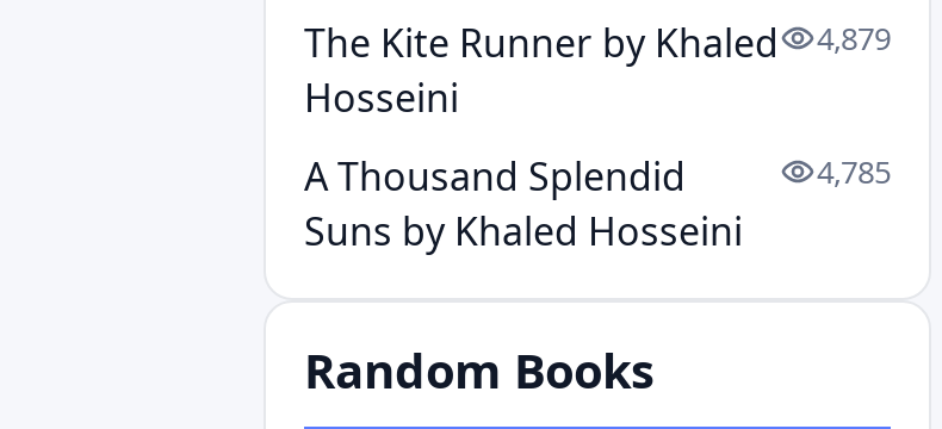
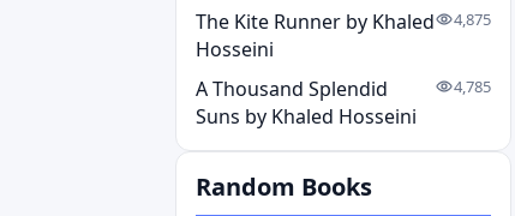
- The Kite Runner by Khaled 4,879
+ The Kite Runner by Khaled 4,875
